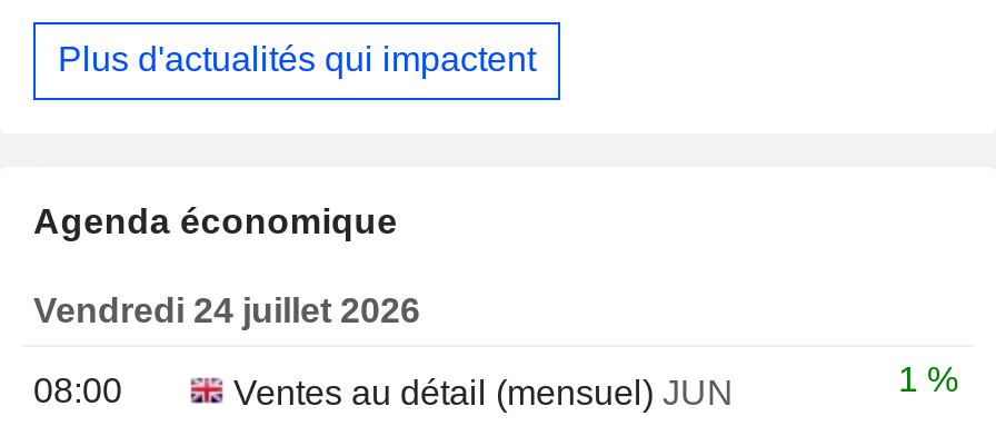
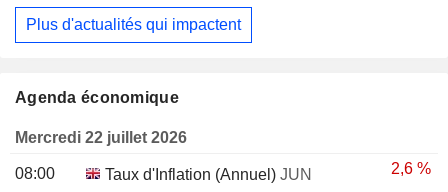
- Vendredi 24 juillet 2026
+ Mercredi 22 juillet 2026

- Ventes au détail (mensuel) JUN
- 1 %
+ Taux d'Inflation (Annuel) JUN
+ 2,6 %
